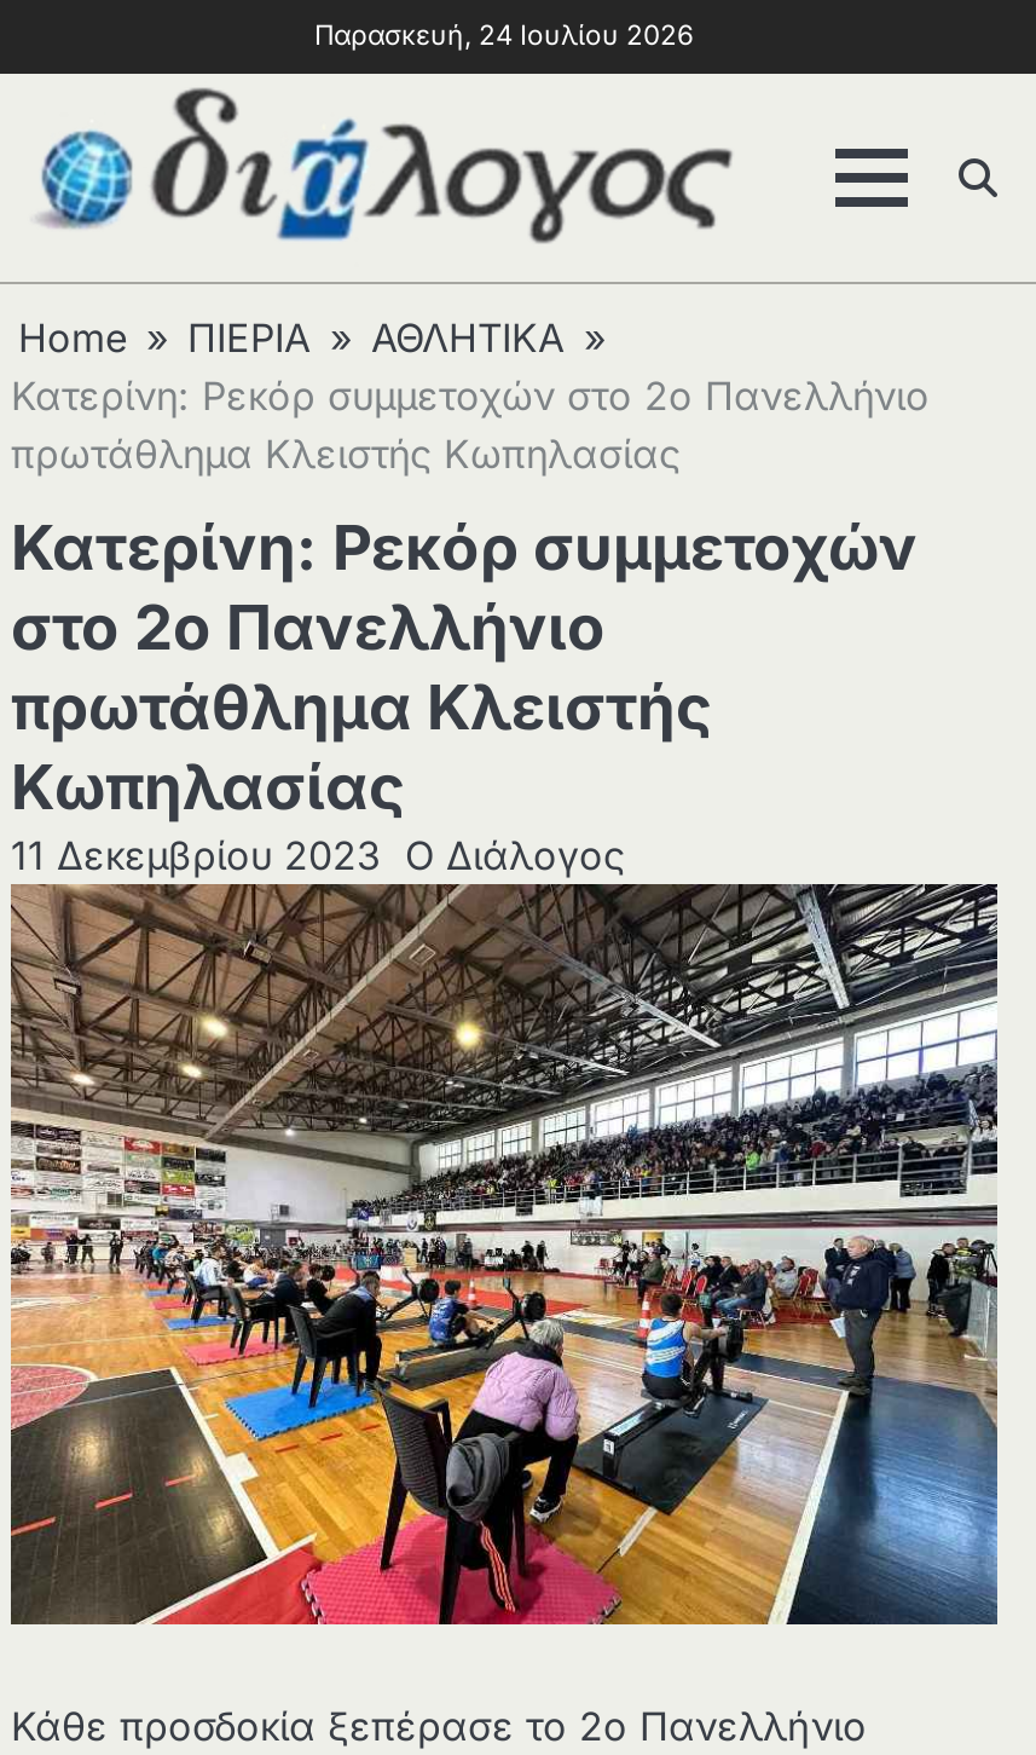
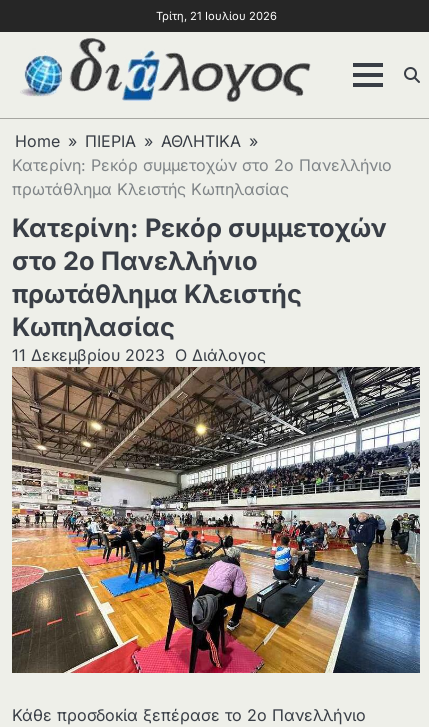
- Παρασκευή, 24 Ιουλίου 2026
+ Τρίτη, 21 Ιουλίου 2026
